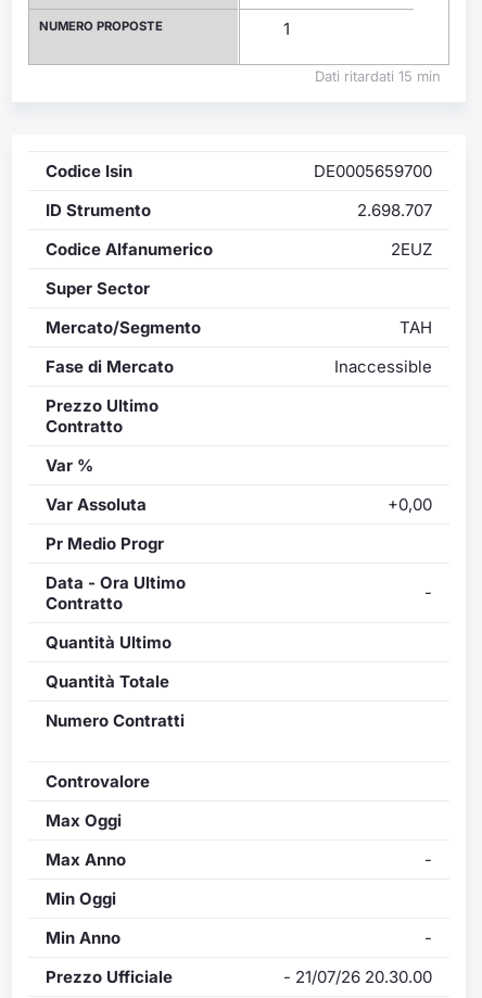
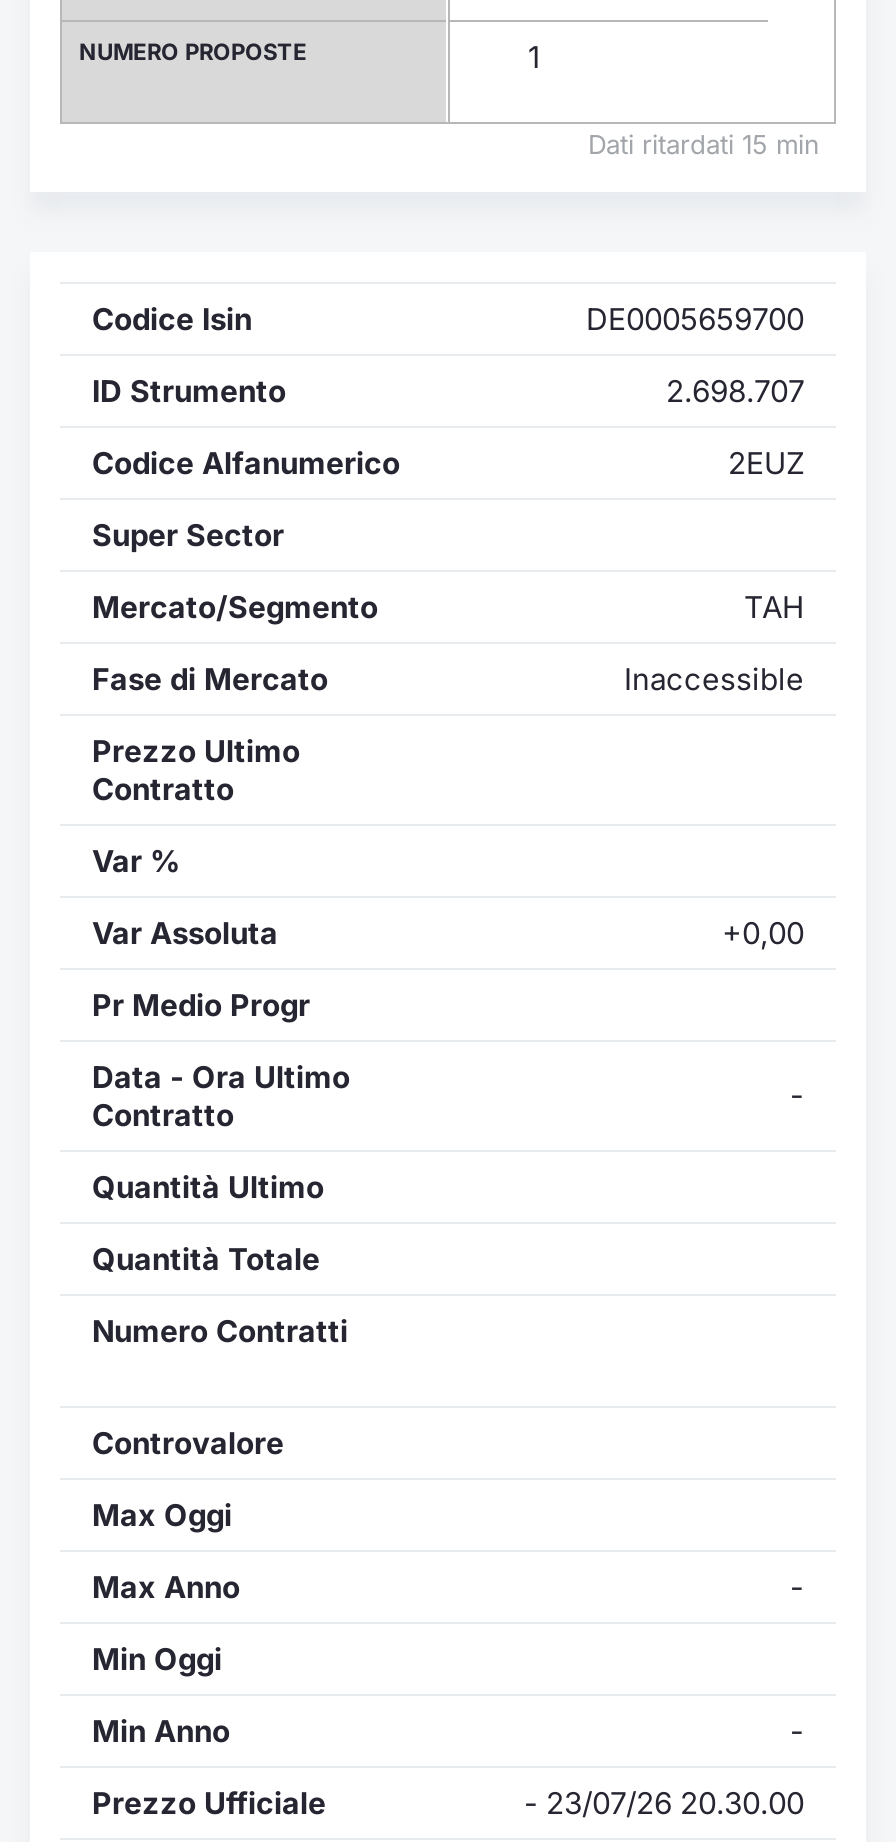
- - 21/07/26 20.30.00
+ - 23/07/26 20.30.00
